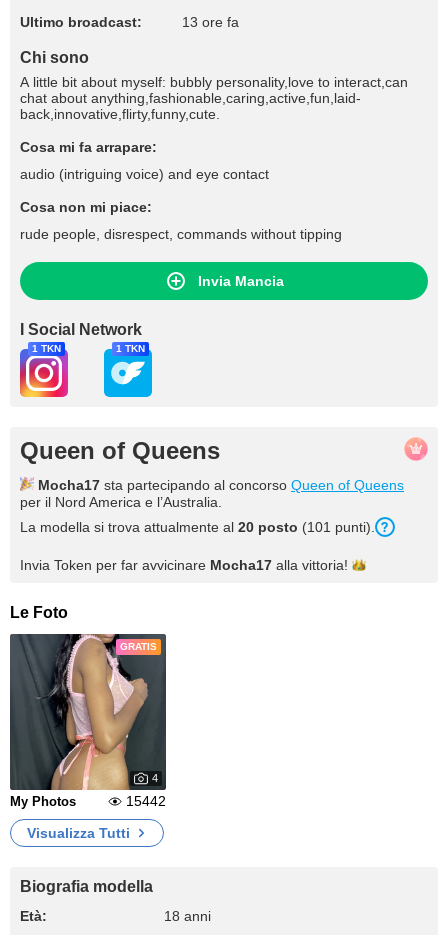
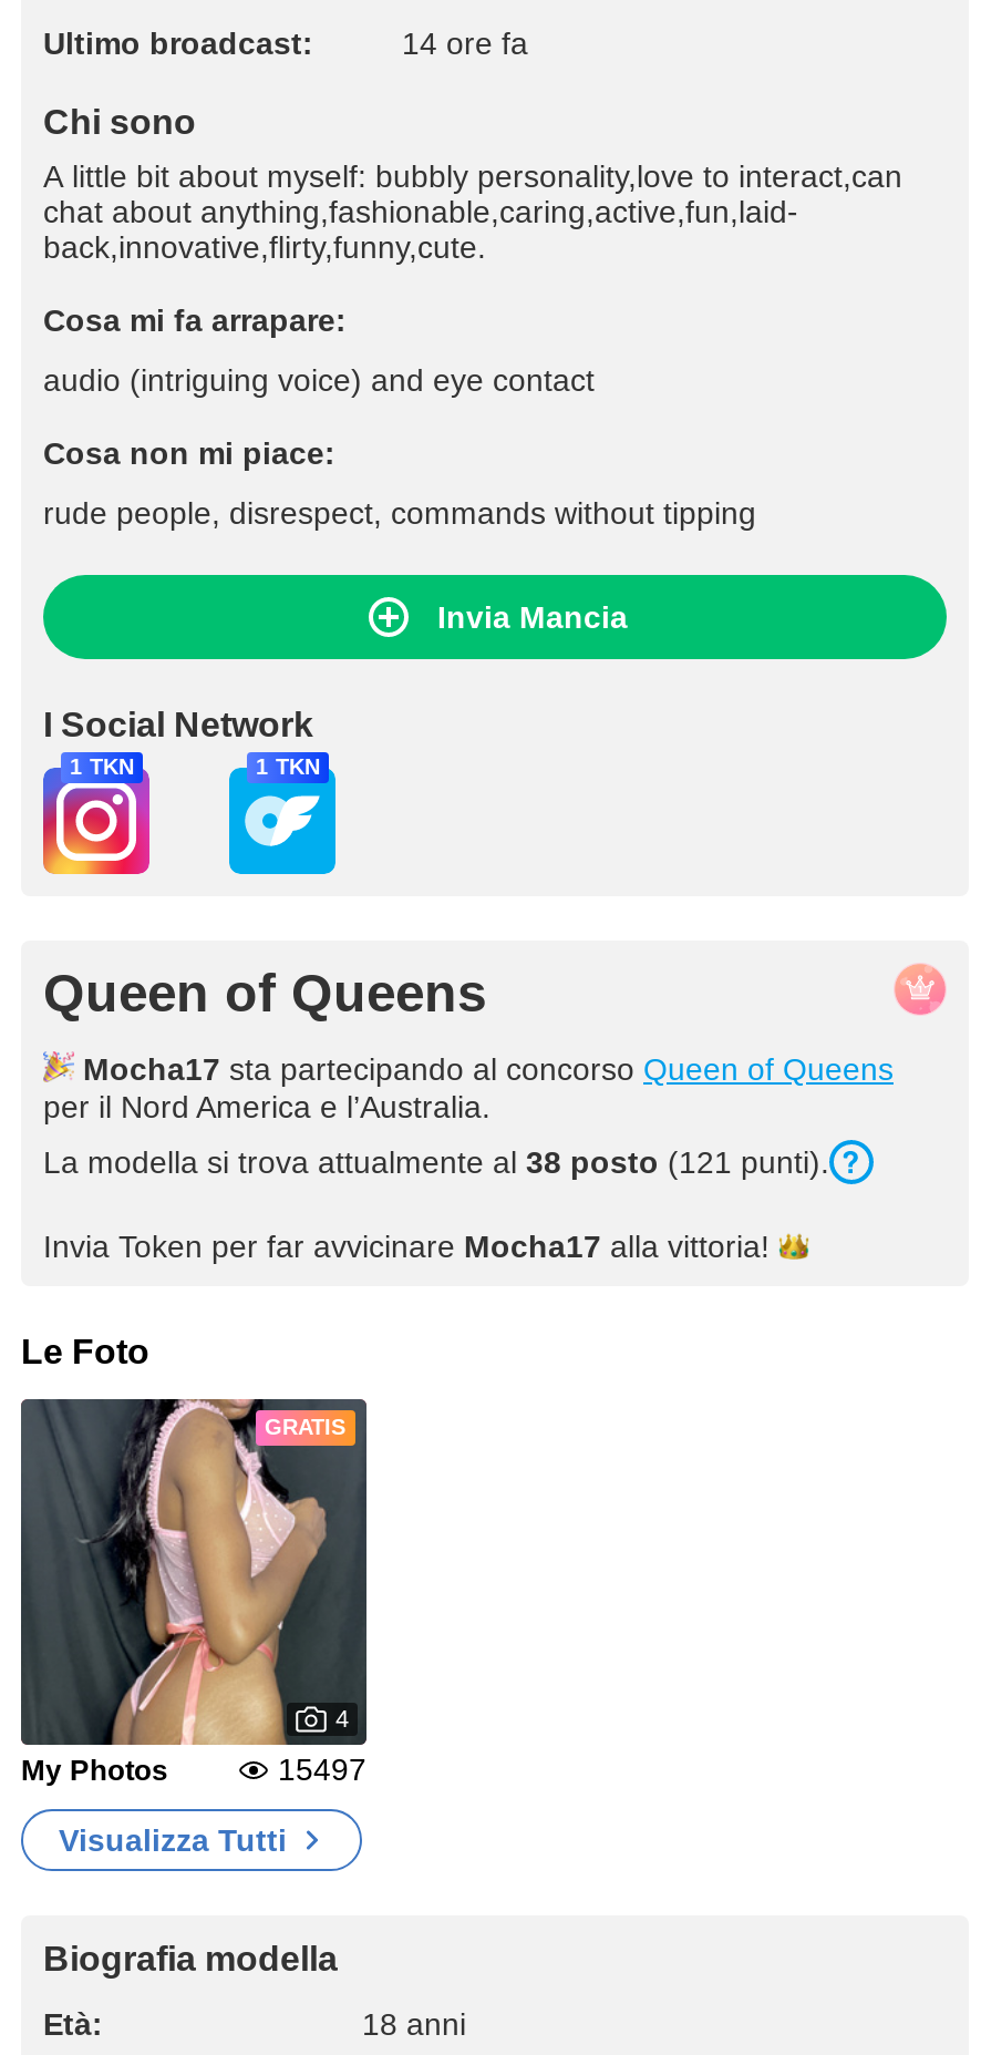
- 13 ore fa
+ 14 ore fa

- La modella si trova attualmente al 20 posto (101 punti).
+ La modella si trova attualmente al 38 posto (121 punti).

- 15442
+ 15497
